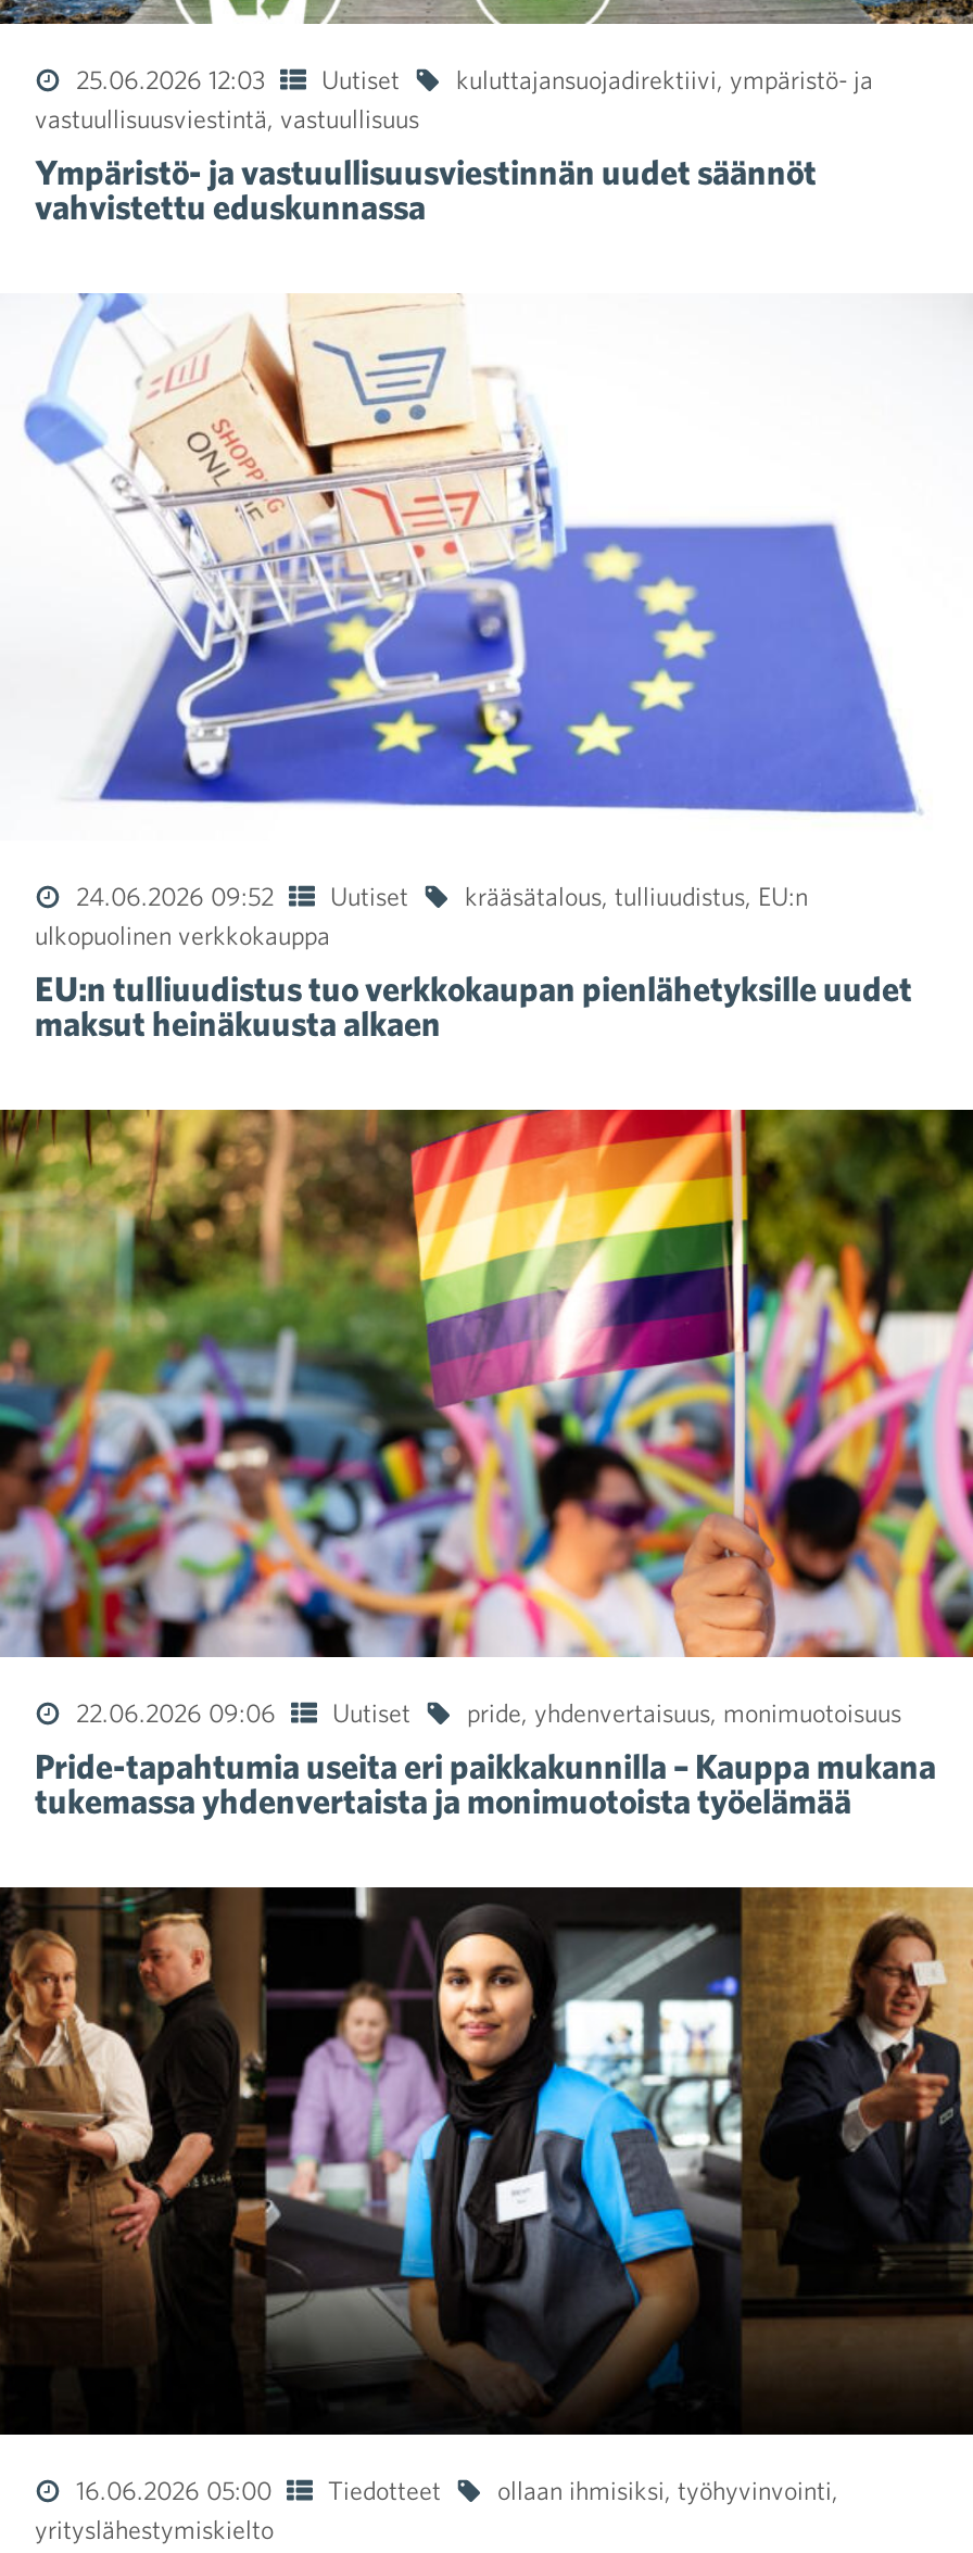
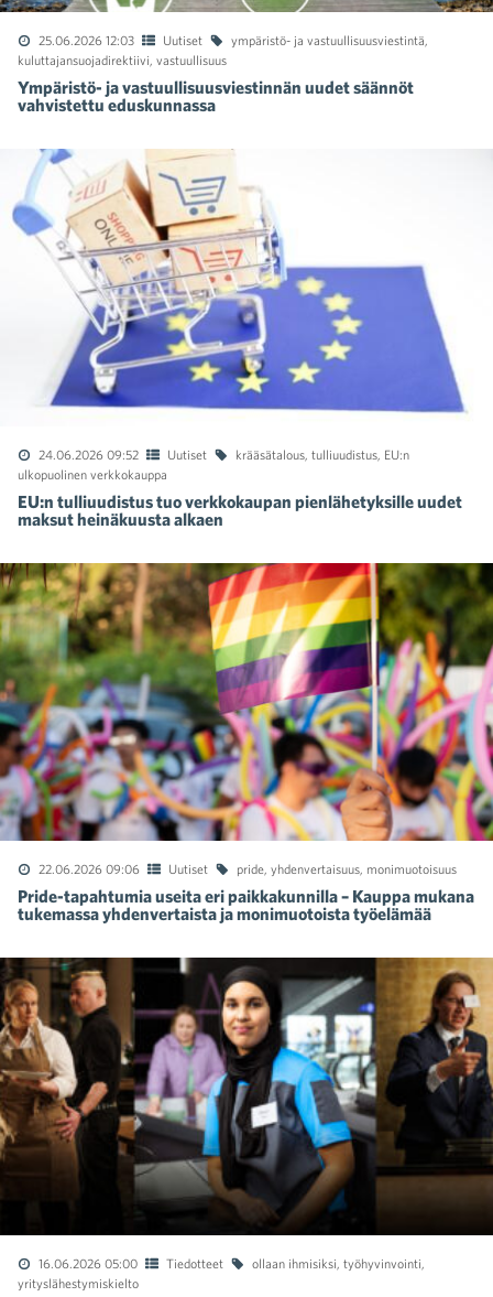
- kuluttajansuojadirektiivi, ympäristö- ja
- vastuullisuusviestintä, vastuullisuus
+ ympäristö- ja vastuullisuusviestintä,
+ kuluttajansuojadirektiivi, vastuullisuus
